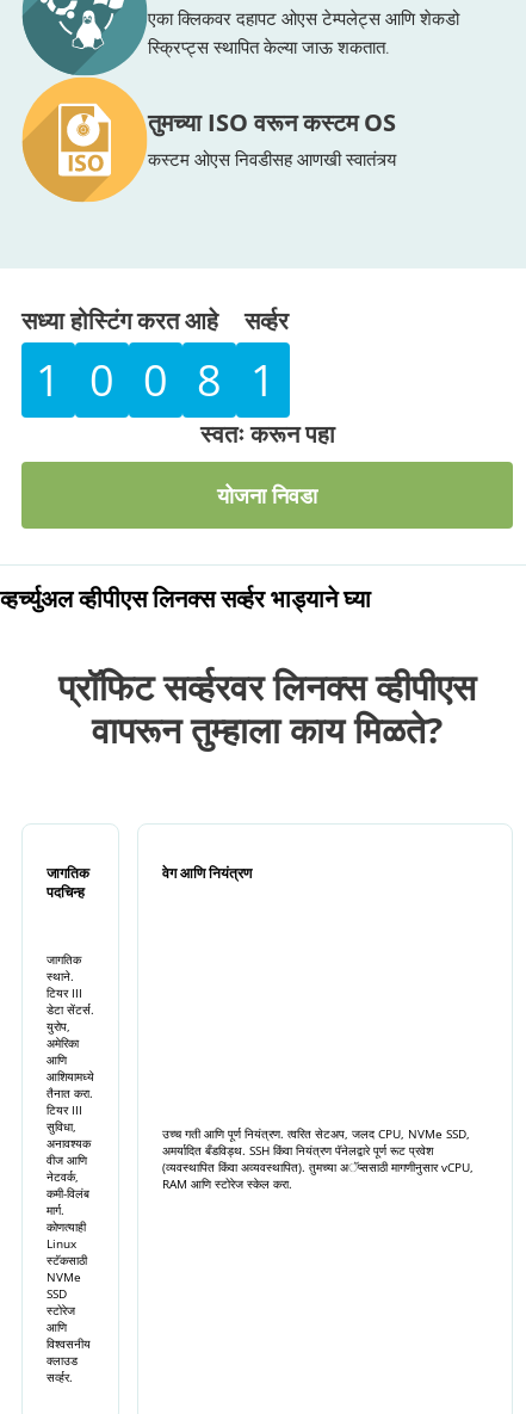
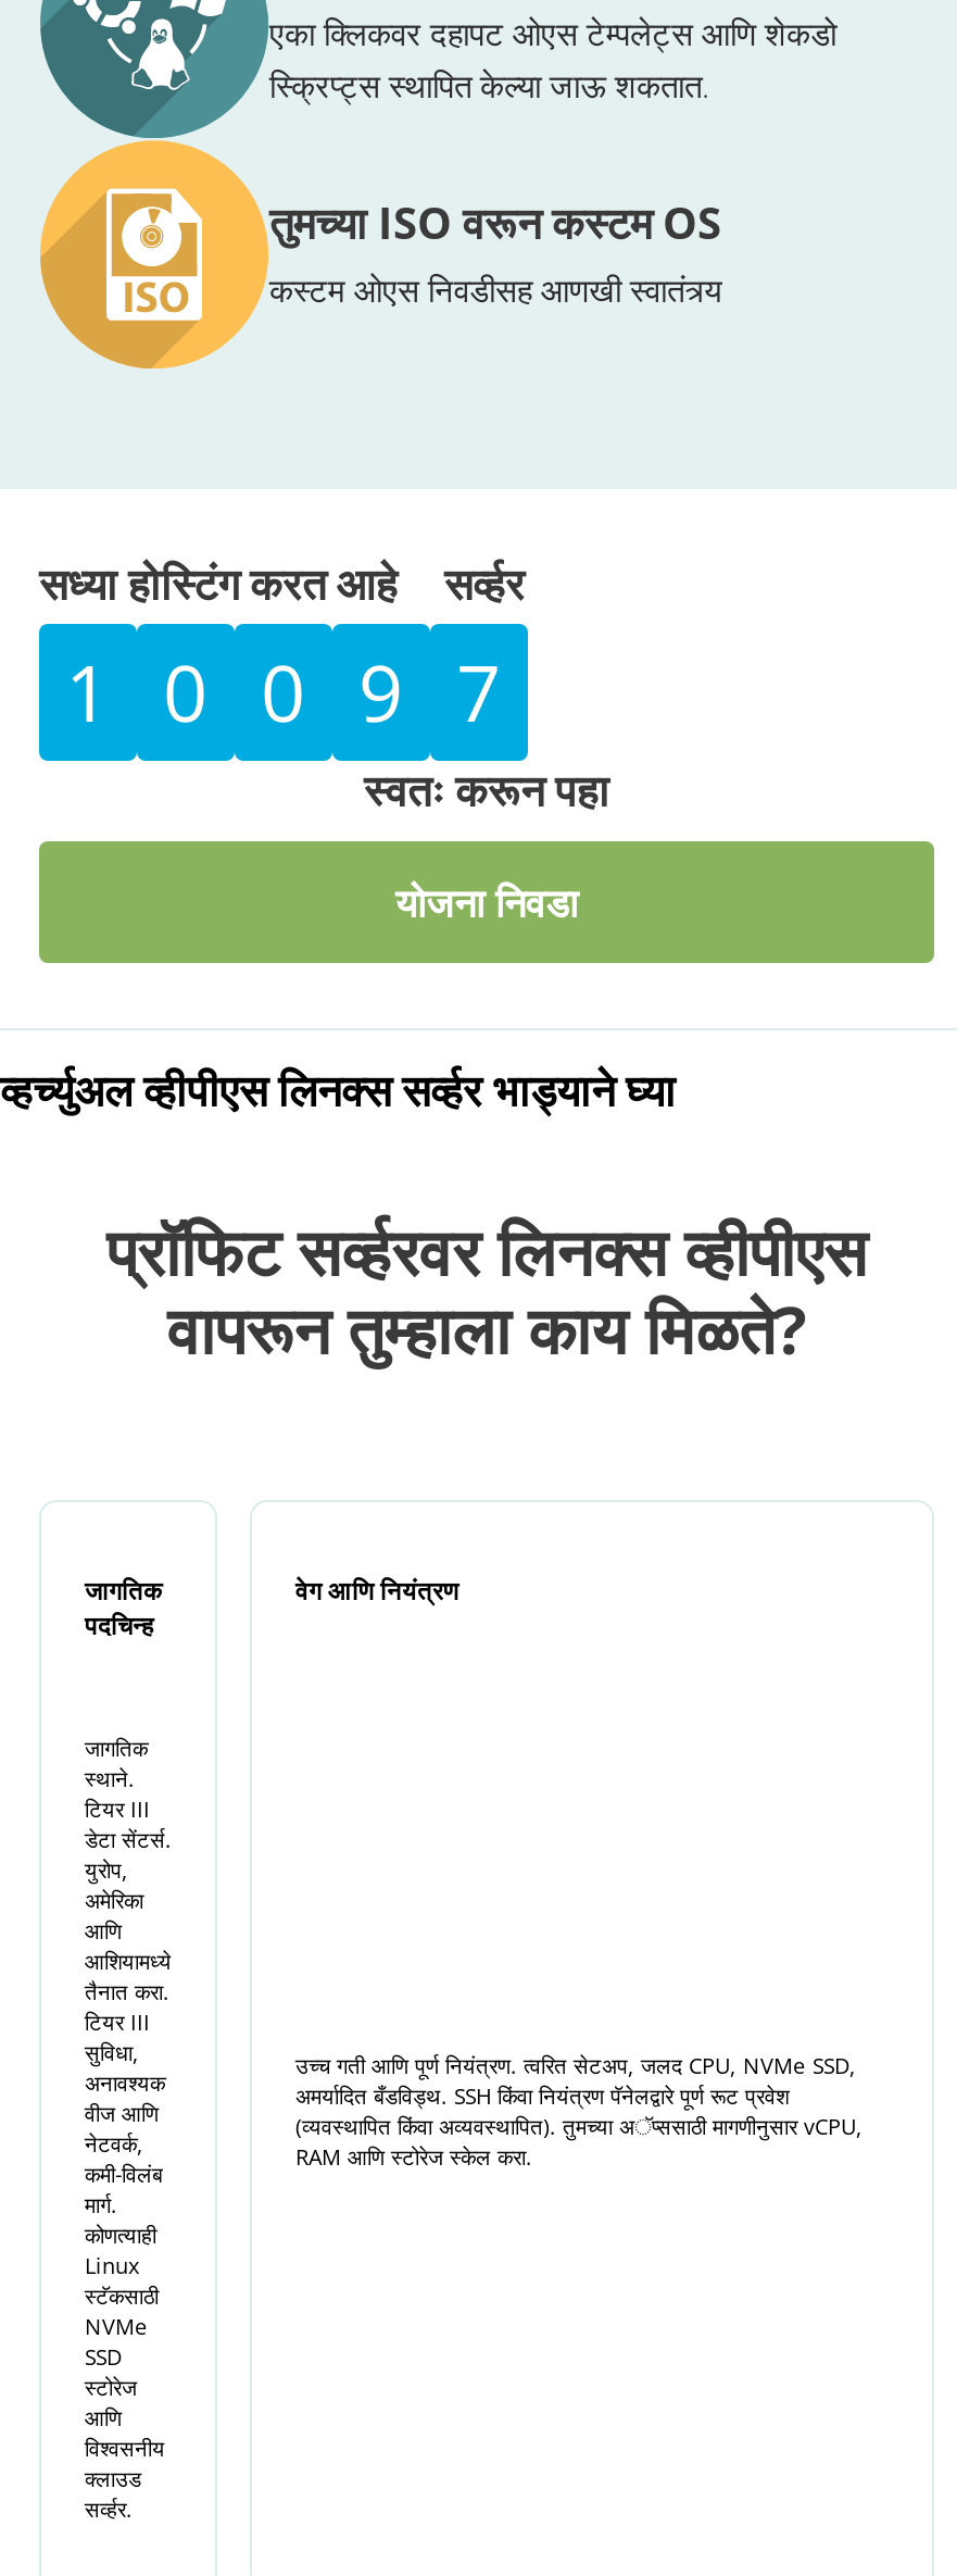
- 1 0 0 8 1
+ 1 0 0 9 7
